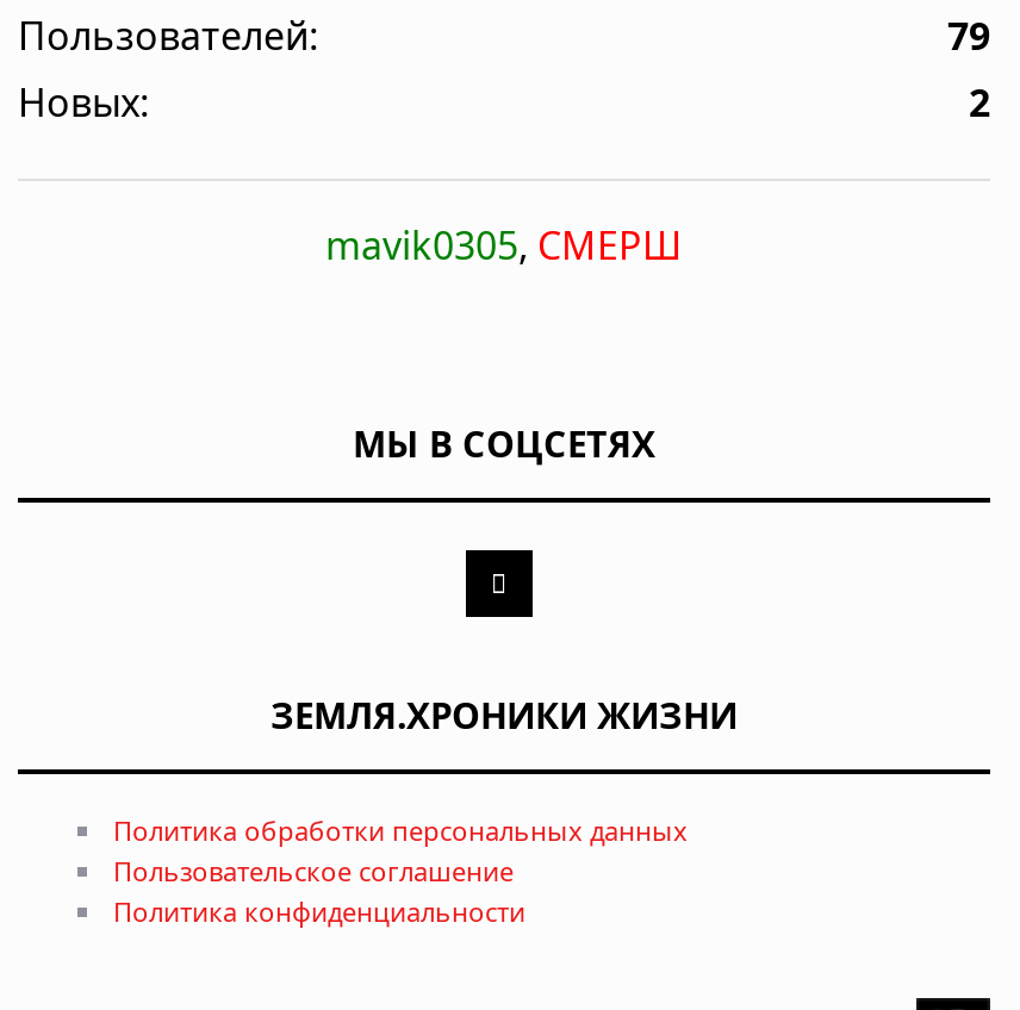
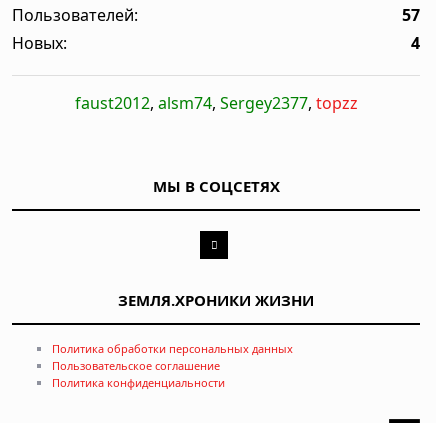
- 79
+ 57

- 2
+ 4

- mavik0305, СМЕРШ
+ faust2012, alsm74, Sergey2377, topzz
